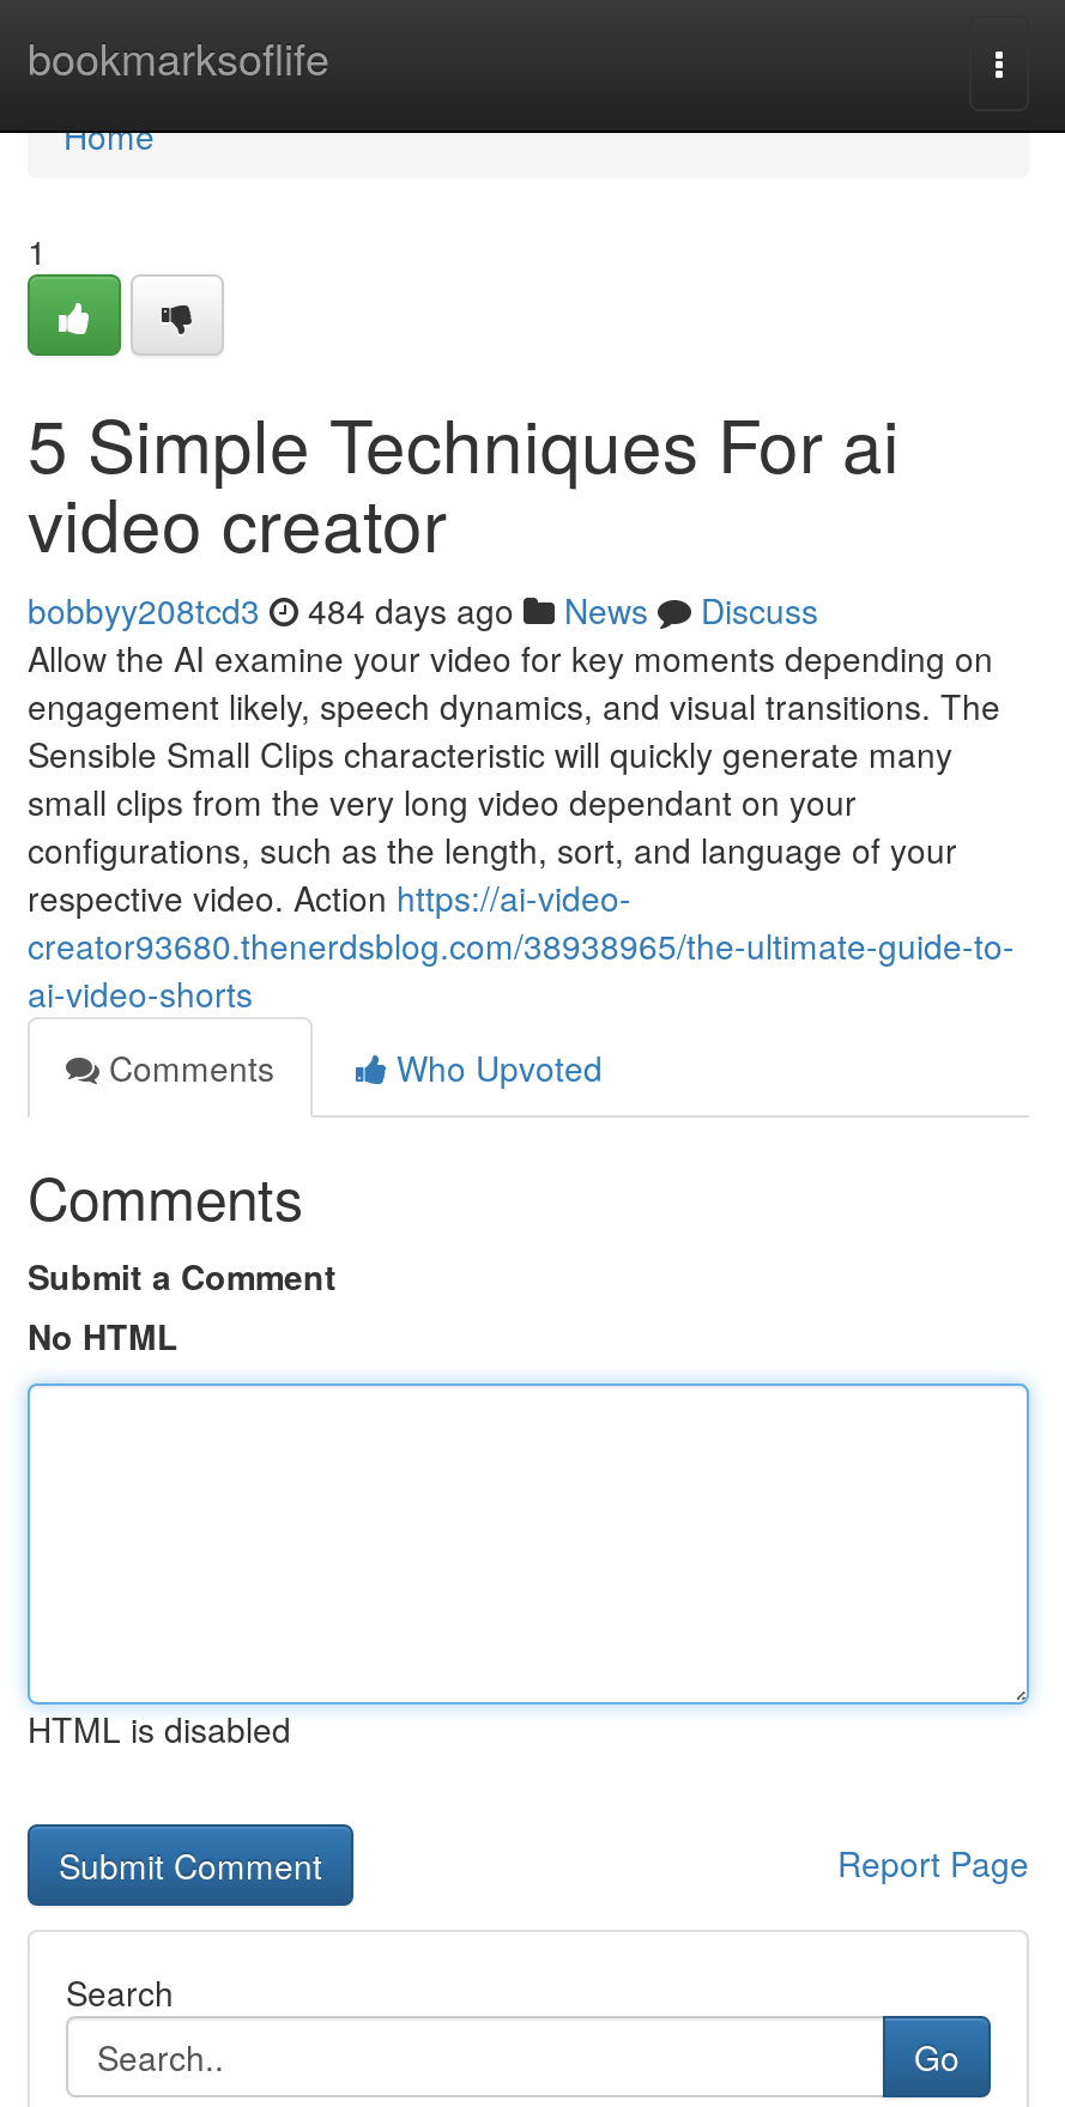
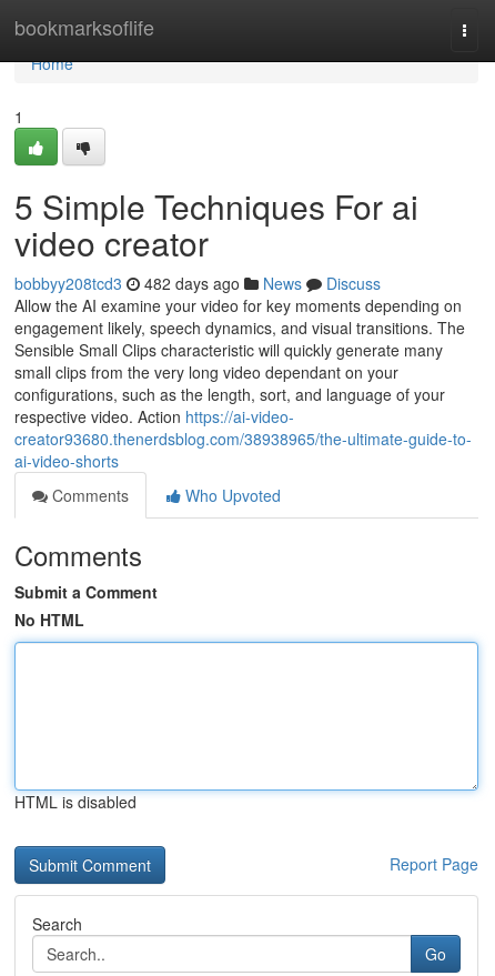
- bobbyy208tcd3 484 days ago News Discuss
+ bobbyy208tcd3 482 days ago News Discuss
